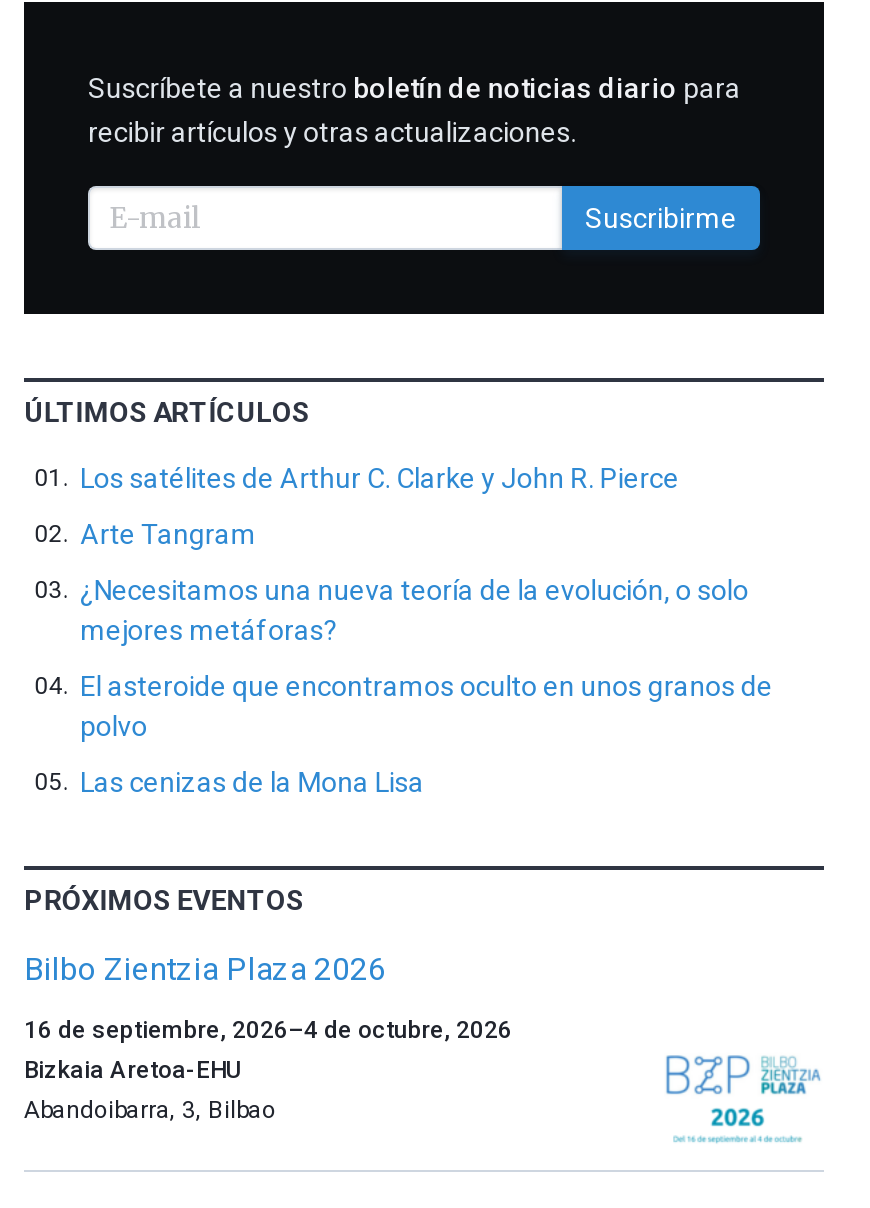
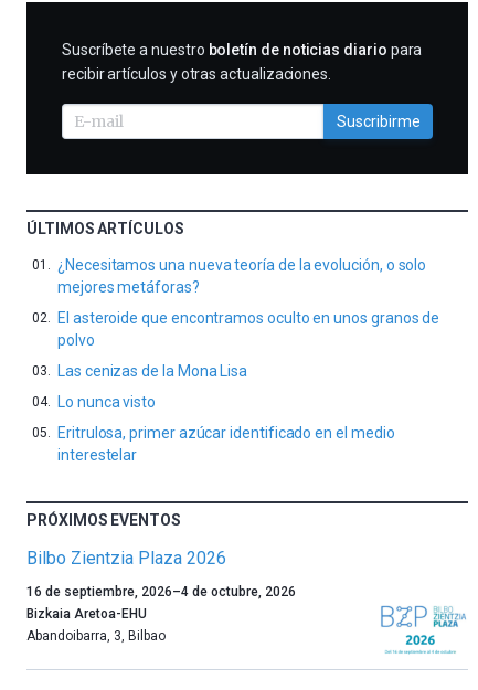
- Los satélites de Arthur C. Clarke y John R. Pierce
- Arte Tangram

moved up: ¿Necesitamos una nueva teoría de la evolución, o solo | mejores metáforas? | El asteroide que encontramos oculto en unos granos de | polvo | Las cenizas de la Mona Lisa

+ Lo nunca visto
+ Eritrulosa, primer azúcar identificado en el medio
+ interestelar
